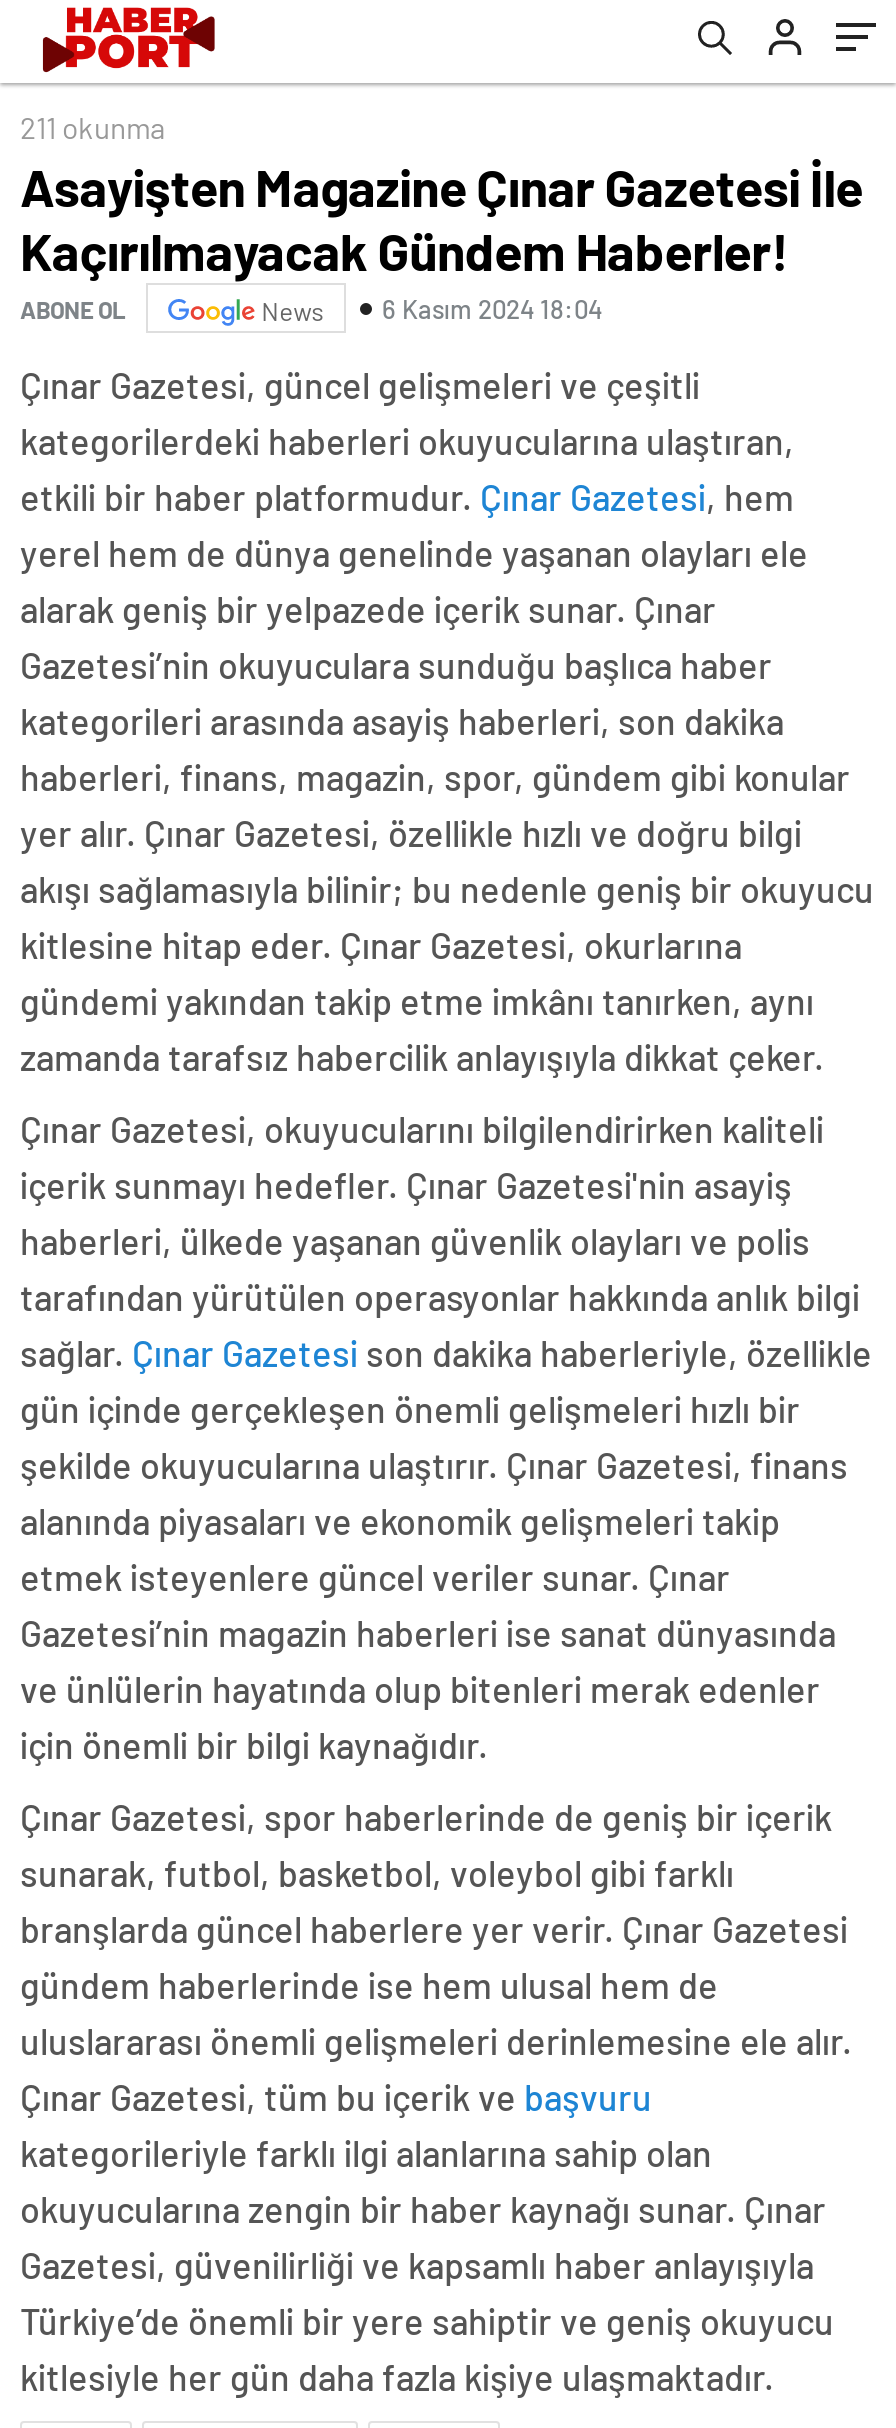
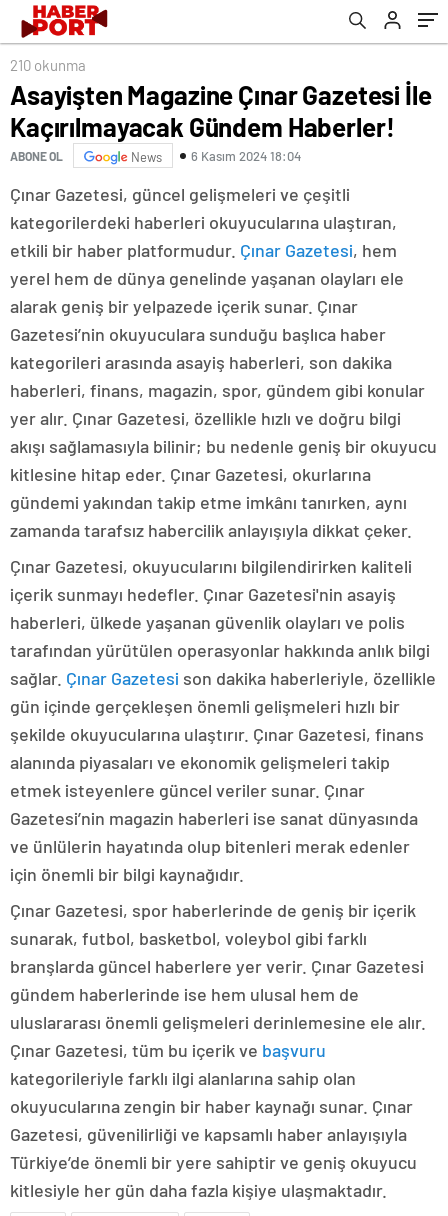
- 211 okunma
+ 210 okunma
